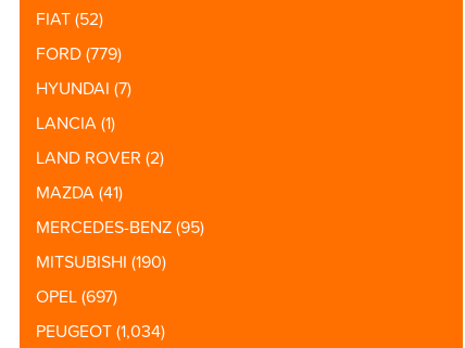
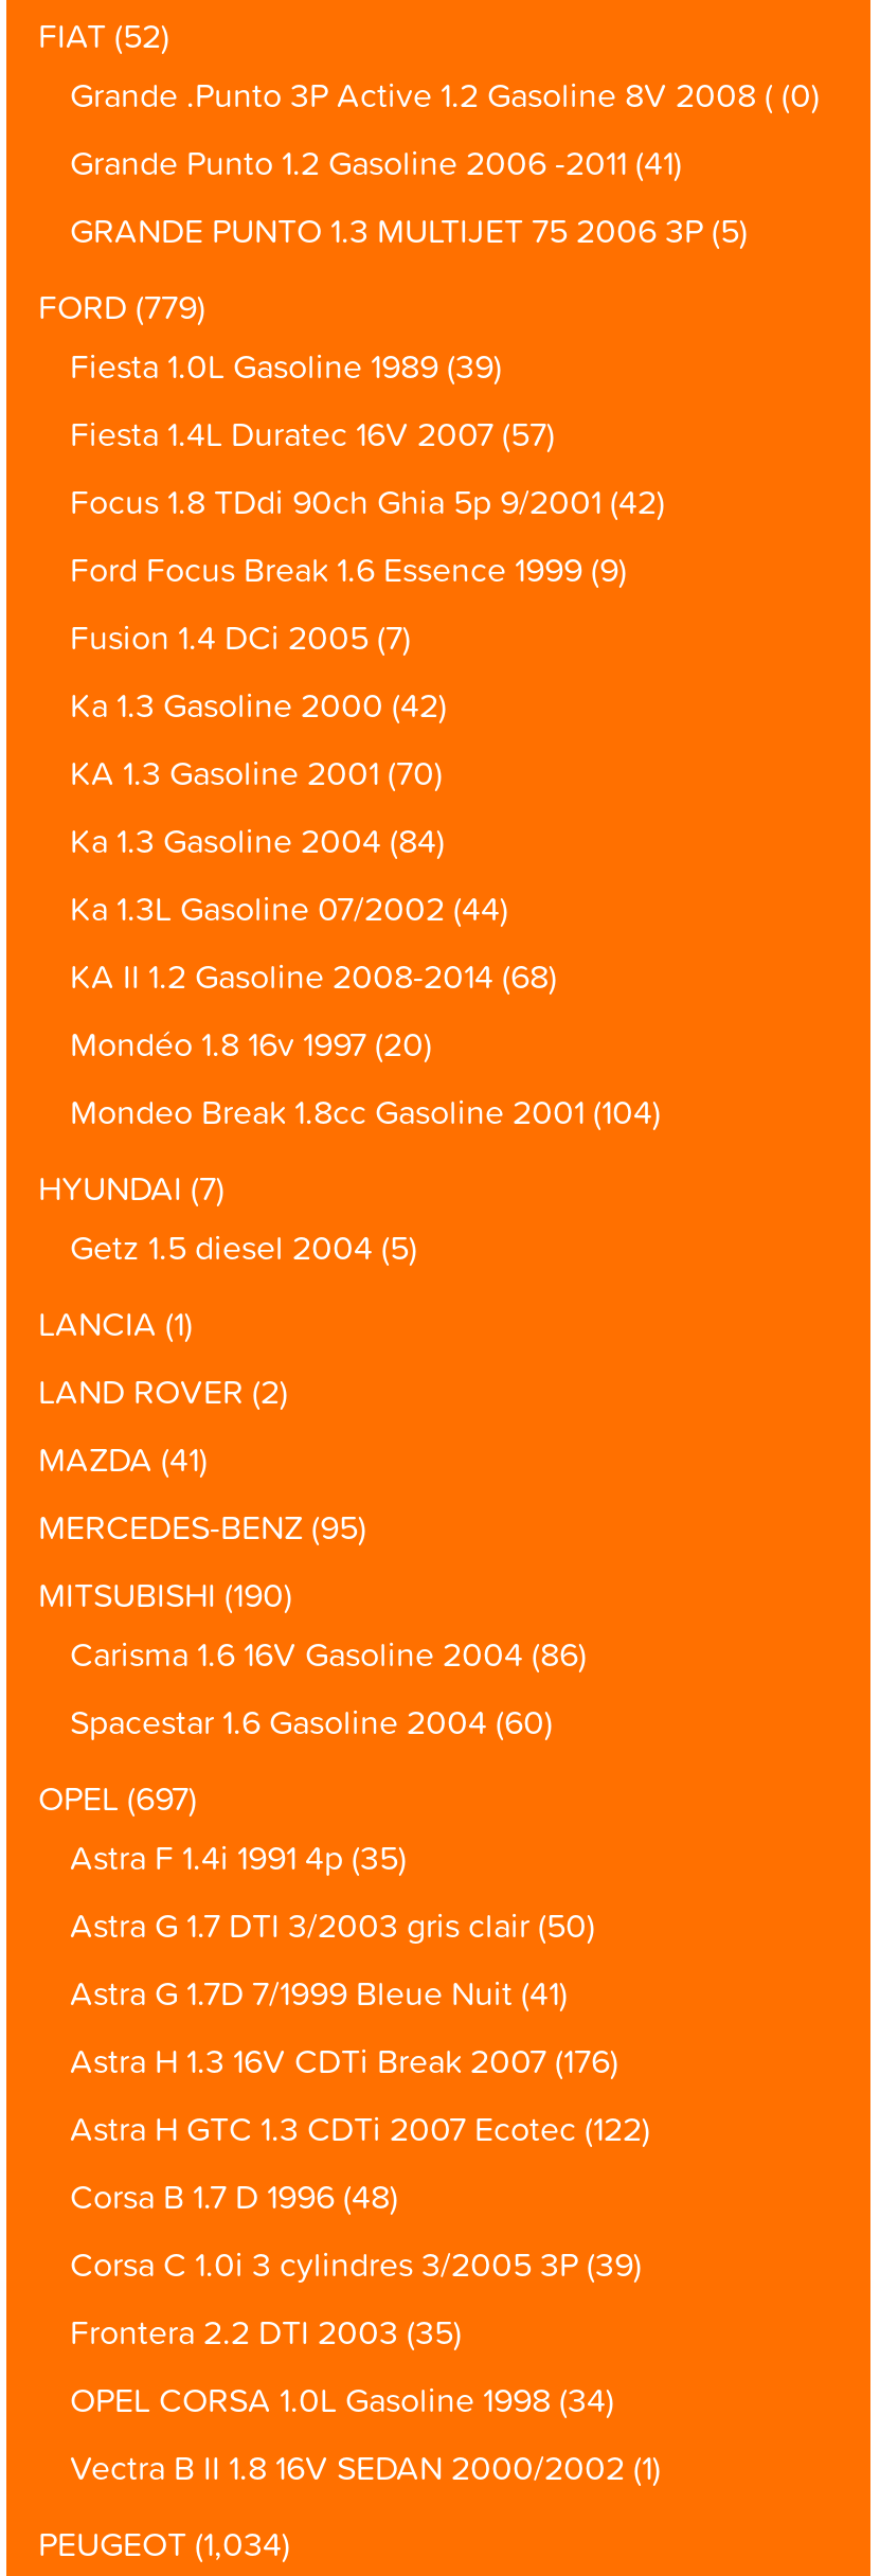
+ Grande .Punto 3P Active 1.2 Gasoline 8V 2008 ((0)
+ Grande Punto 1.2 Gasoline 2006 -2011 (41)
+ GRANDE PUNTO 1.3 MULTIJET 75 2006 3P (5)

+ Fiesta 1.0L Gasoline 1989 (39)
+ Fiesta 1.4L Duratec 16V 2007 (57)
+ Focus 1.8 TDdi 90ch Ghia 5p 9/2001 (42)
+ Ford Focus Break 1.6 Essence 1999 (9)
+ Fusion 1.4 DCi 2005 (7)
+ Ka 1.3 Gasoline 2000 (42)
+ KA 1.3 Gasoline 2001 (70)
+ Ka 1.3 Gasoline 2004 (84)
+ Ka 1.3L Gasoline 07/2002 (44)
+ KA II 1.2 Gasoline 2008-2014 (68)
+ Mondéo 1.8 16v 1997 (20)
+ Mondeo Break 1.8cc Gasoline 2001 (104)

+ Getz 1.5 diesel 2004 (5)

+ Carisma 1.6 16V Gasoline 2004 (86)
+ Spacestar 1.6 Gasoline 2004 (60)

+ Astra F 1.4i 1991 4p (35)
+ Astra G 1.7 DTI 3/2003 gris clair (50)
+ Astra G 1.7D 7/1999 Bleue Nuit (41)
+ Astra H 1.3 16V CDTi Break 2007 (176)
+ Astra H GTC 1.3 CDTi 2007 Ecotec (122)
+ Corsa B 1.7 D 1996 (48)
+ Corsa C 1.0i 3 cylindres 3/2005 3P (39)
+ Frontera 2.2 DTI 2003 (35)
+ OPEL CORSA 1.0L Gasoline 1998 (34)
+ Vectra B II 1.8 16V SEDAN 2000/2002 (1)
